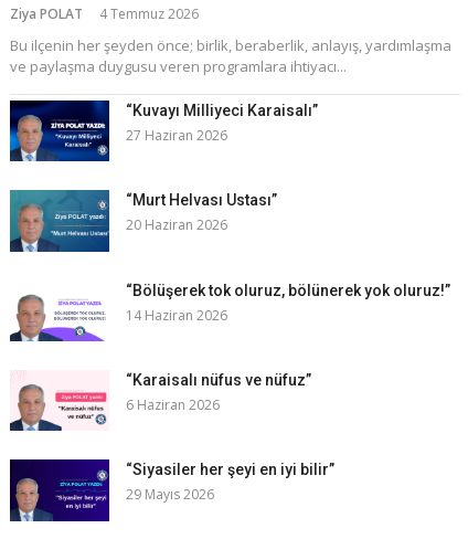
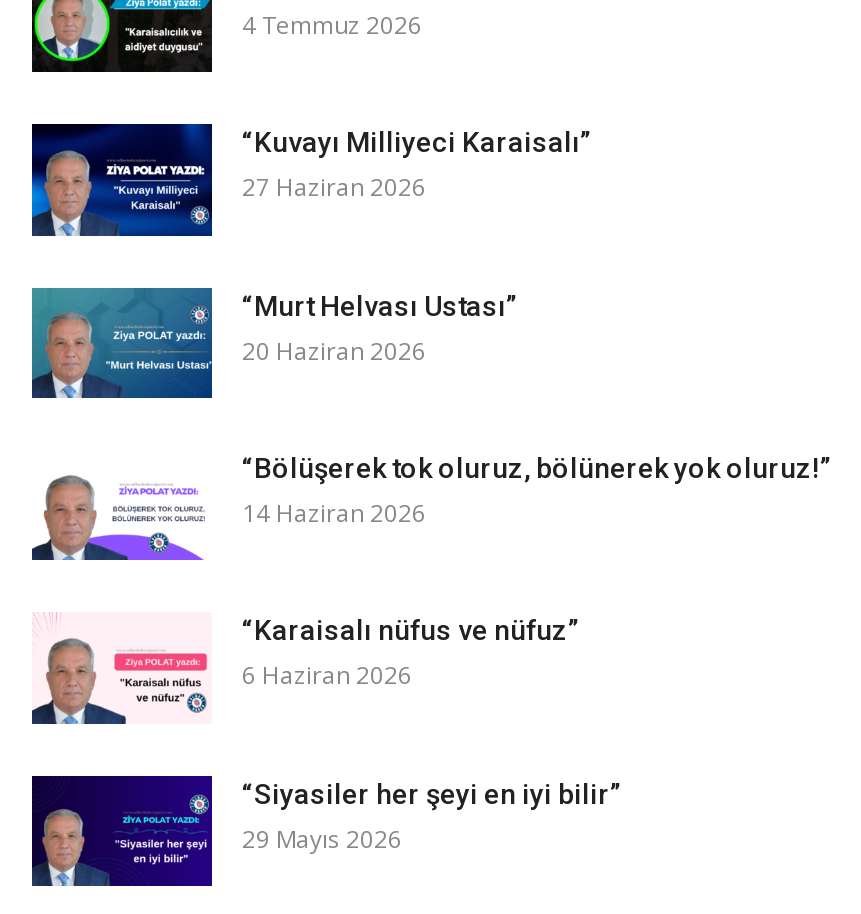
- Ziya POLAT

- Bu ilçenin her şeyden önce; birlik, beraberlik, anlayış, yardımlaşma
- ve paylaşma duygusu veren programlara ihtiyacı...
